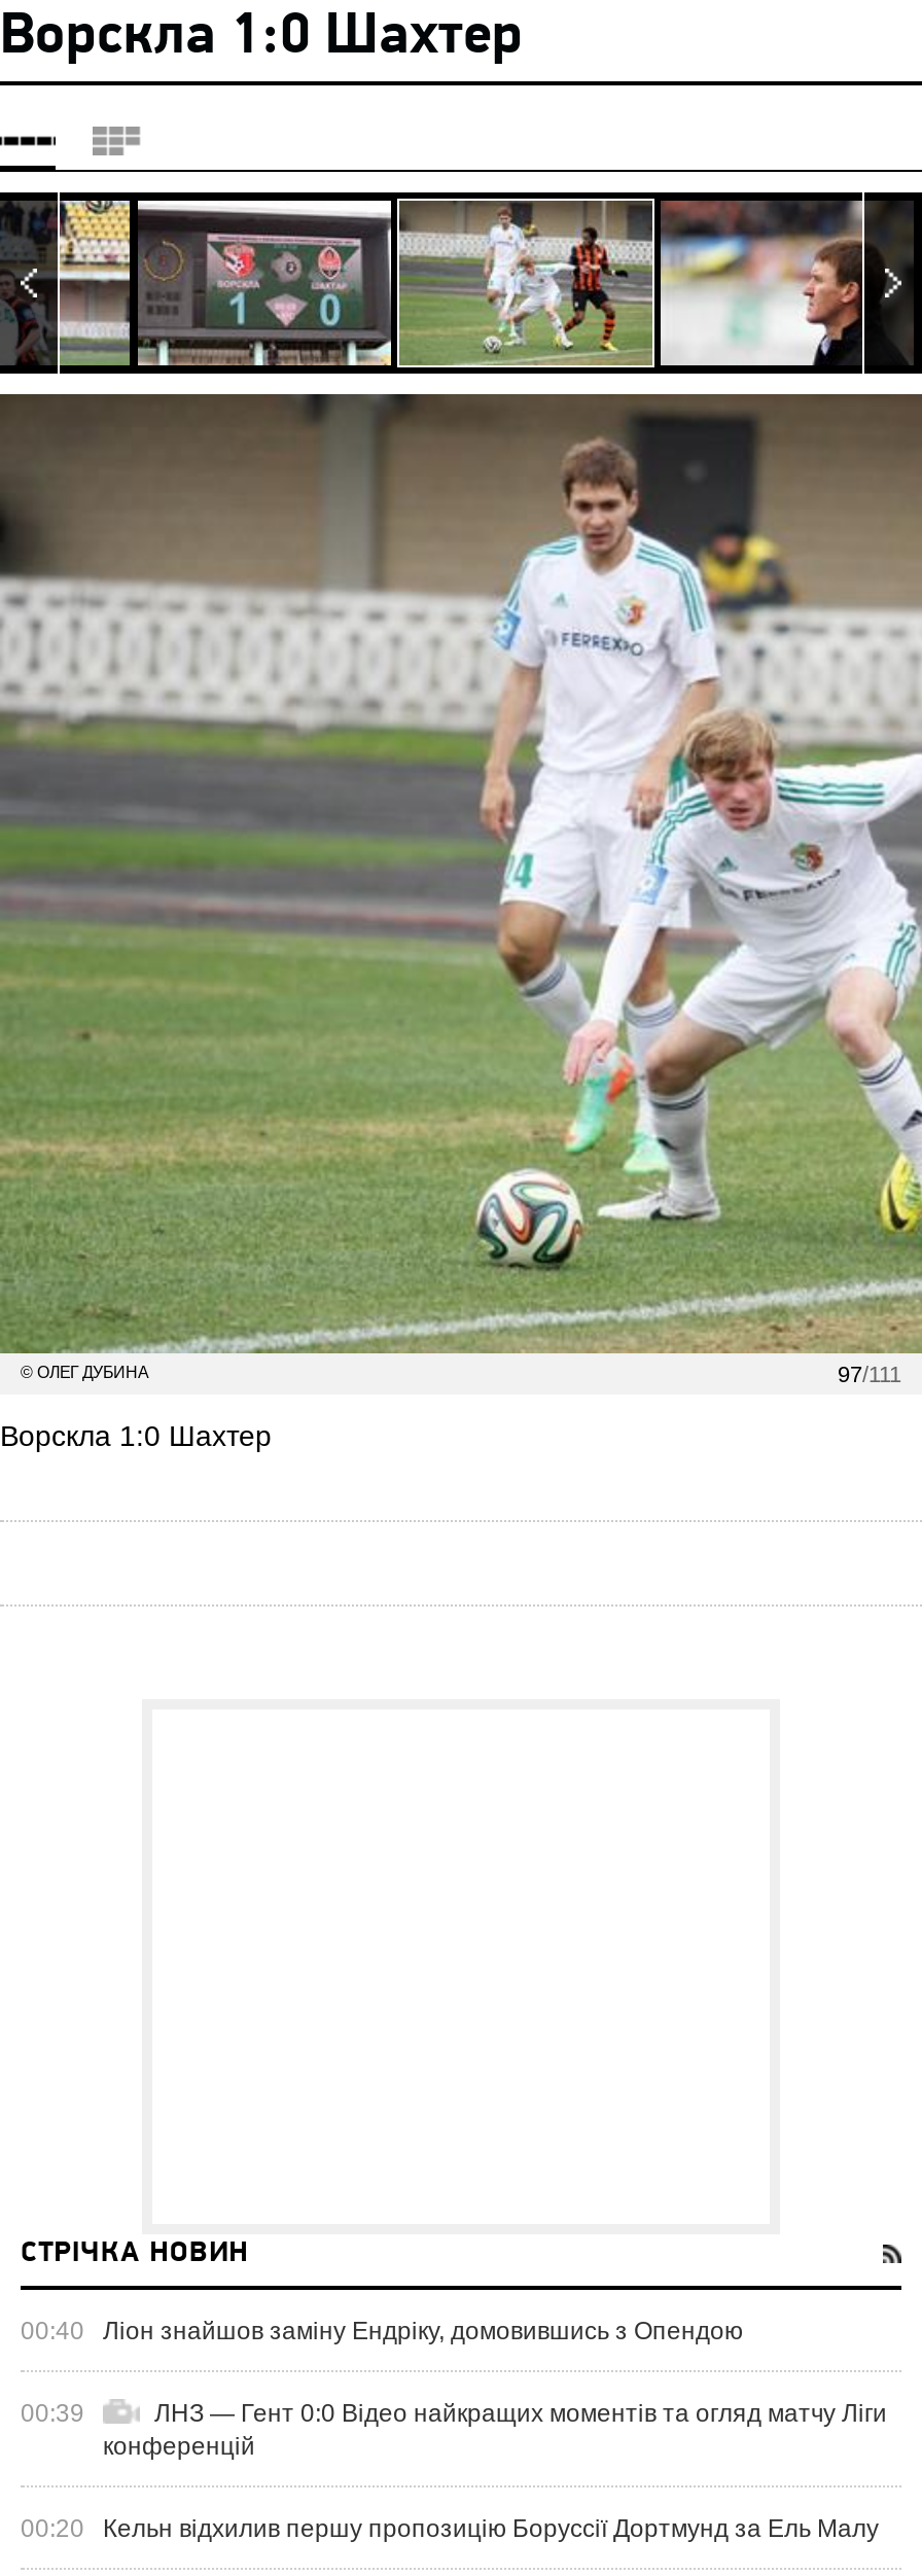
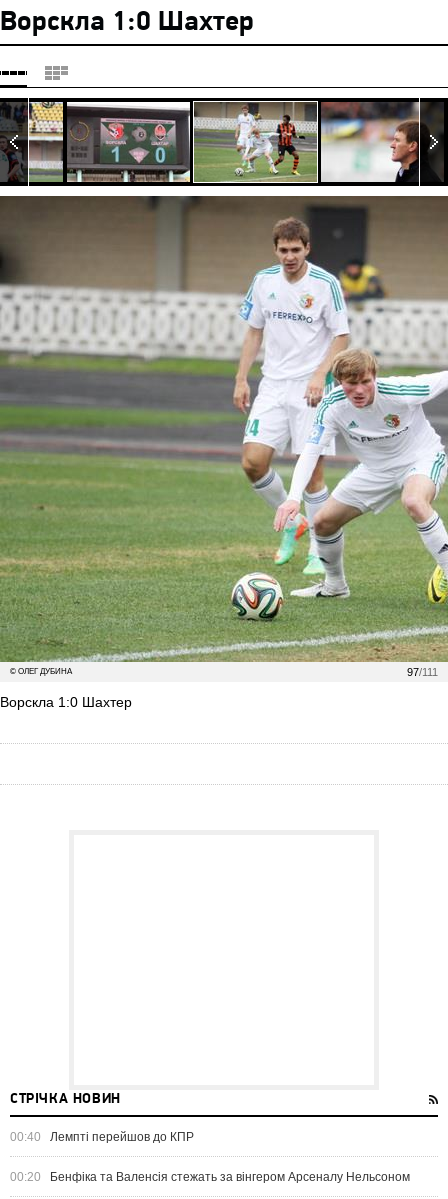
- Ліон знайшов заміну Ендріку, домовившись з Опендою
- 00:39
- ЛНЗ — Гент 0:0 Відео найкращих моментів та огляд матчу Ліги
- конференцій
+ Лемпті перейшов до КПР

- Кельн відхилив першу пропозицію Боруссії Дортмунд за Ель Малу
+ Бенфіка та Валенсія стежать за вінгером Арсеналу Нельсоном
